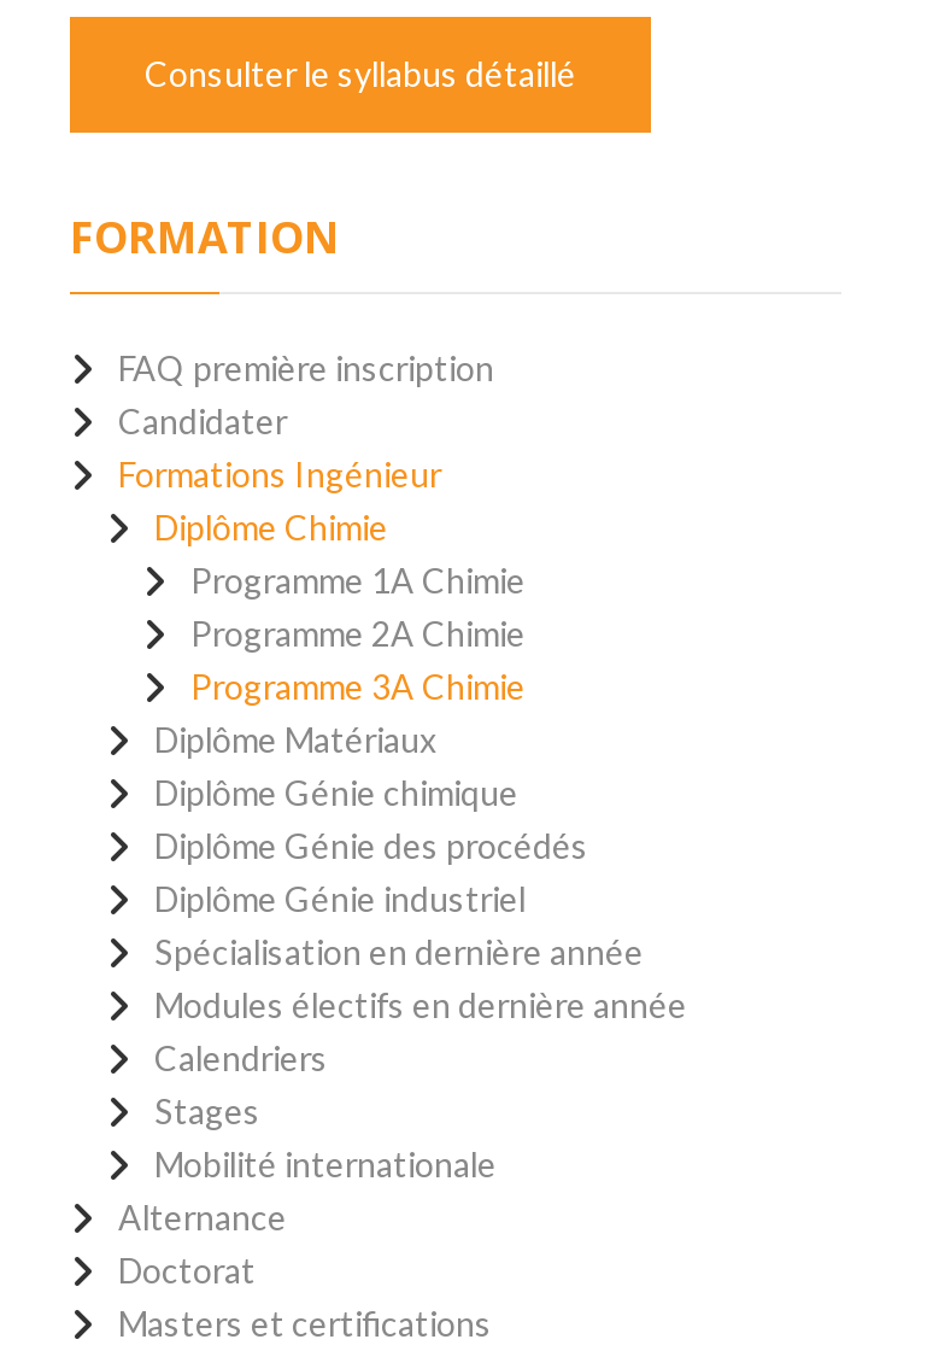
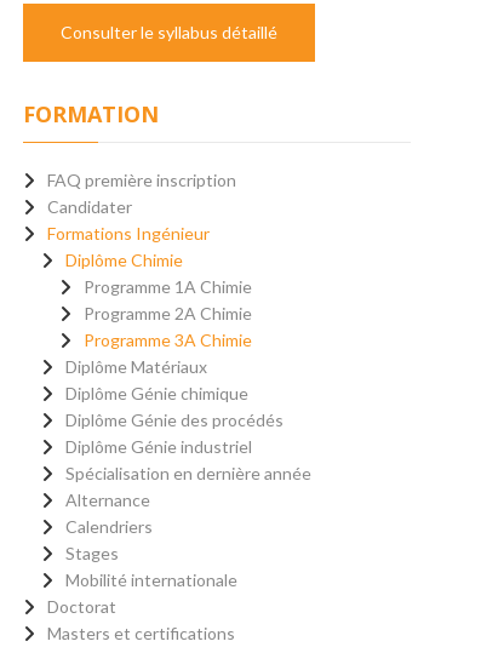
- Modules électifs en dernière année

moved up: Alternance
